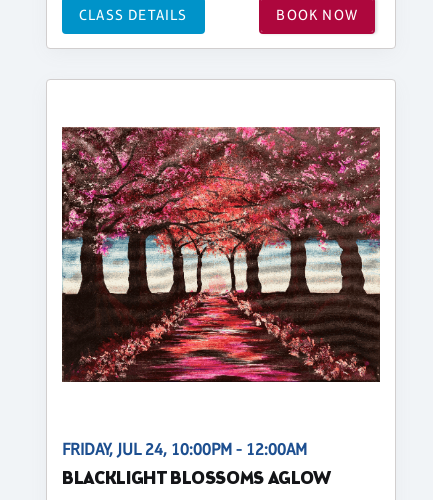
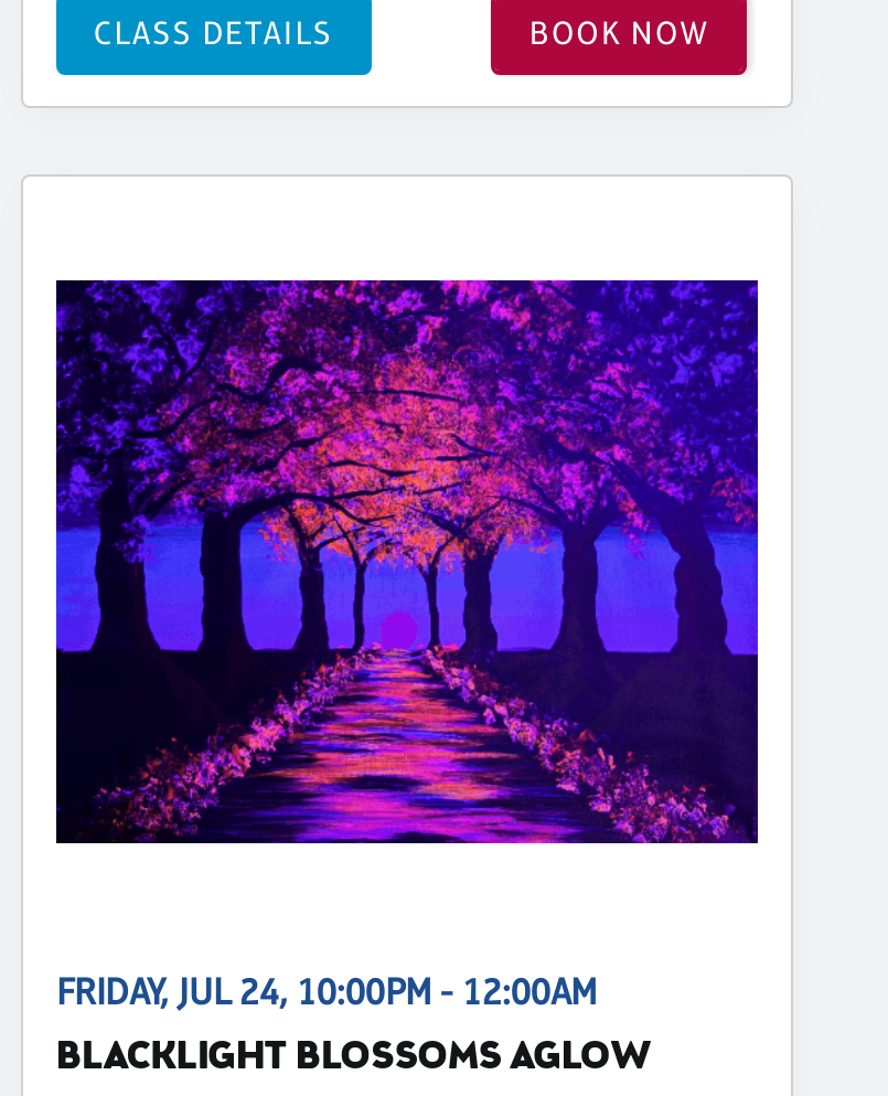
- [image]
+ [image]
